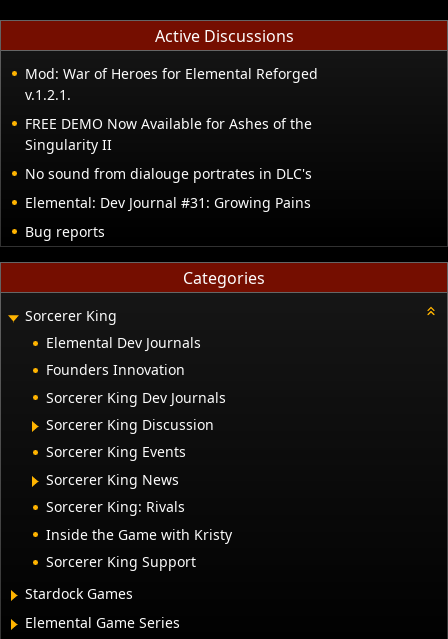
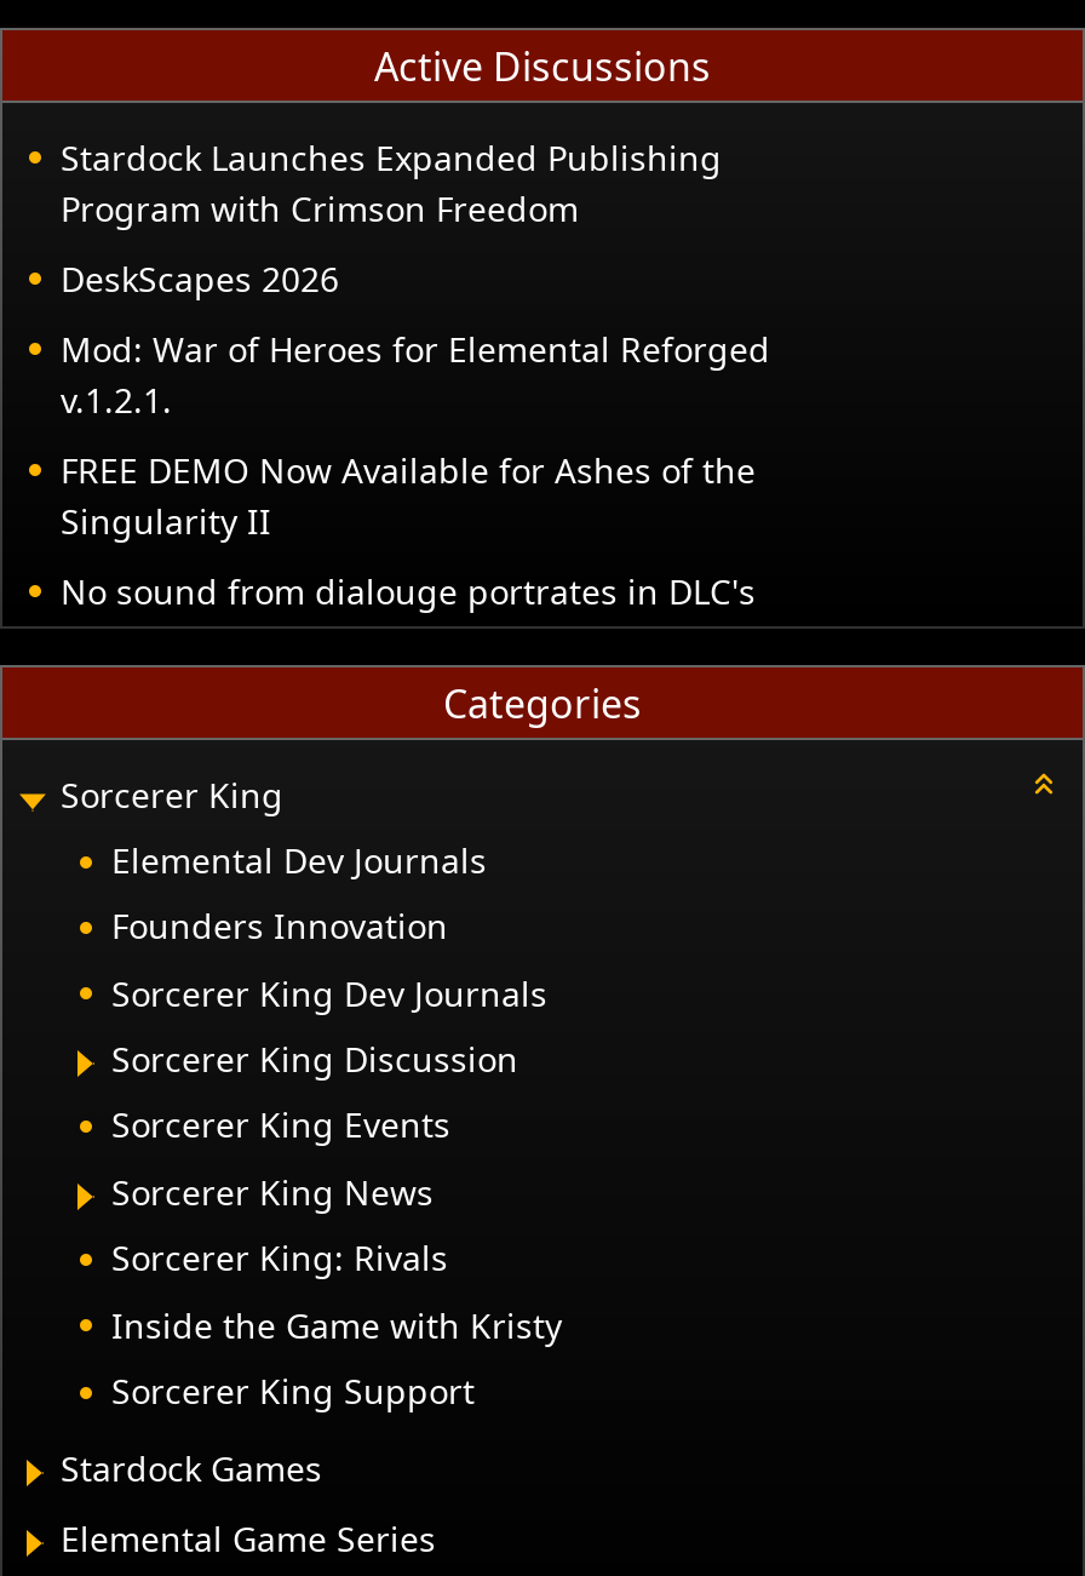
+ Stardock Launches Expanded Publishing
+ Program with Crimson Freedom
+ DeskScapes 2026

moved down: Mod: War of Heroes for Elemental Reforged | v.1.2.1. | FREE DEMO Now Available for Ashes of the | Singularity II | No sound from dialouge portrates in DLC's

- Elemental: Dev Journal #31: Growing Pains
- Bug reports
